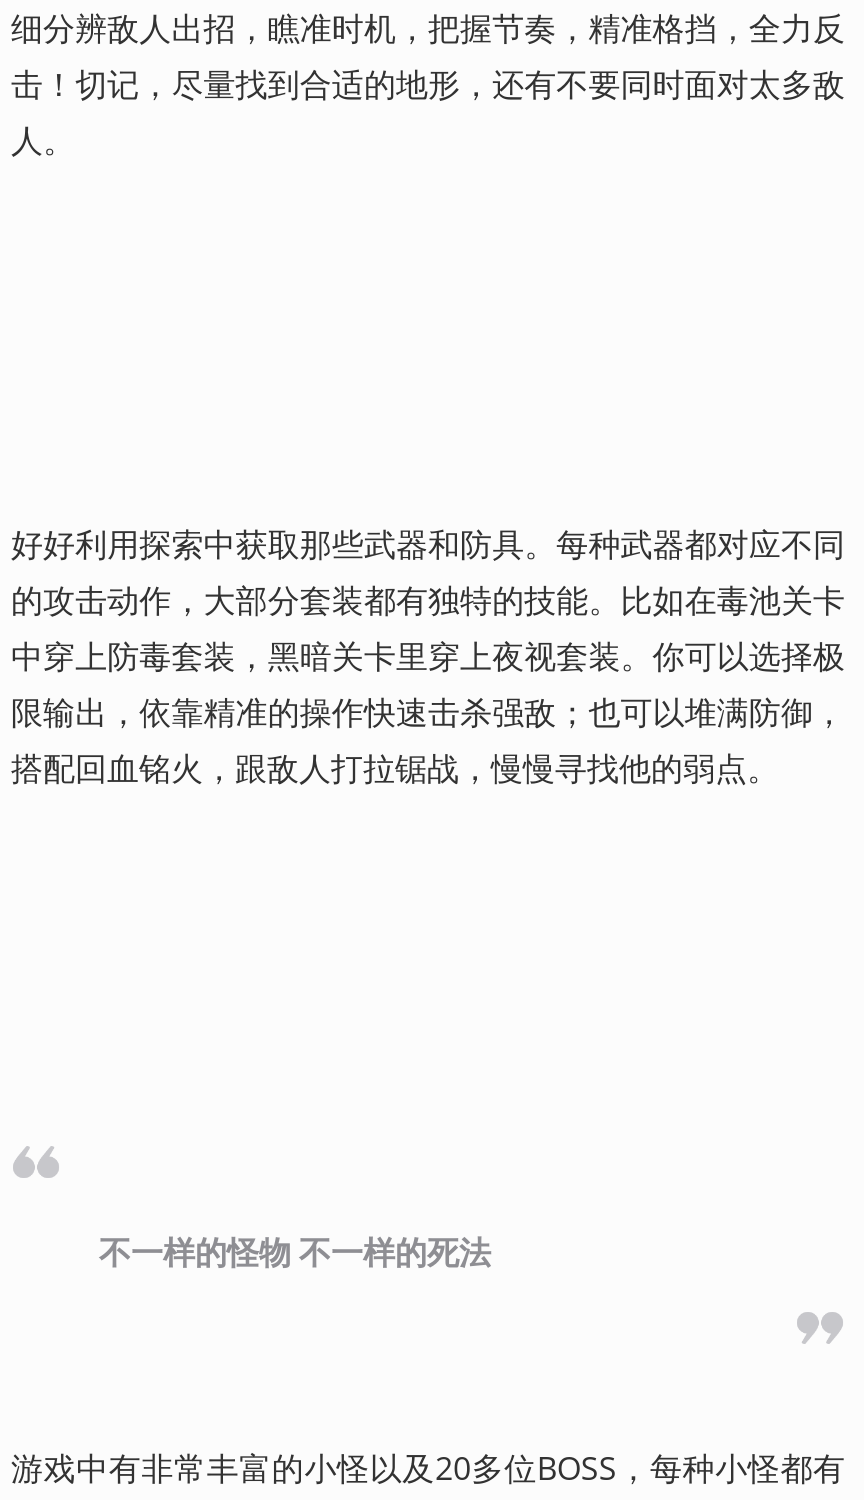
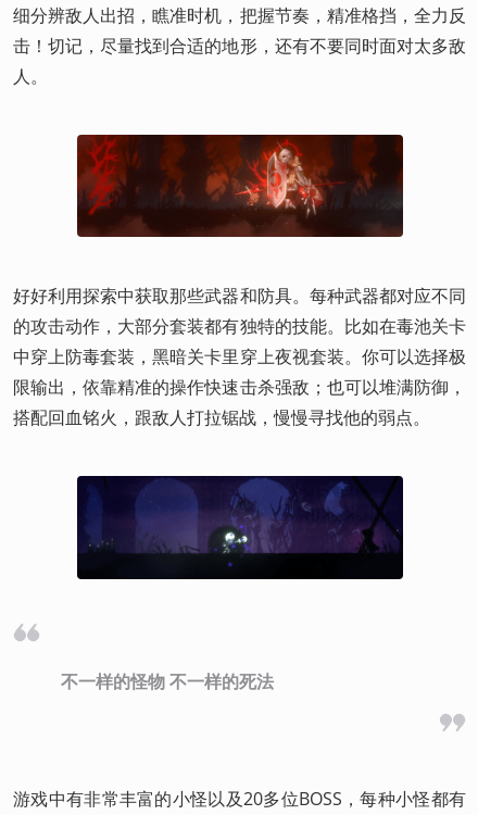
+ [image]

+ [image]
